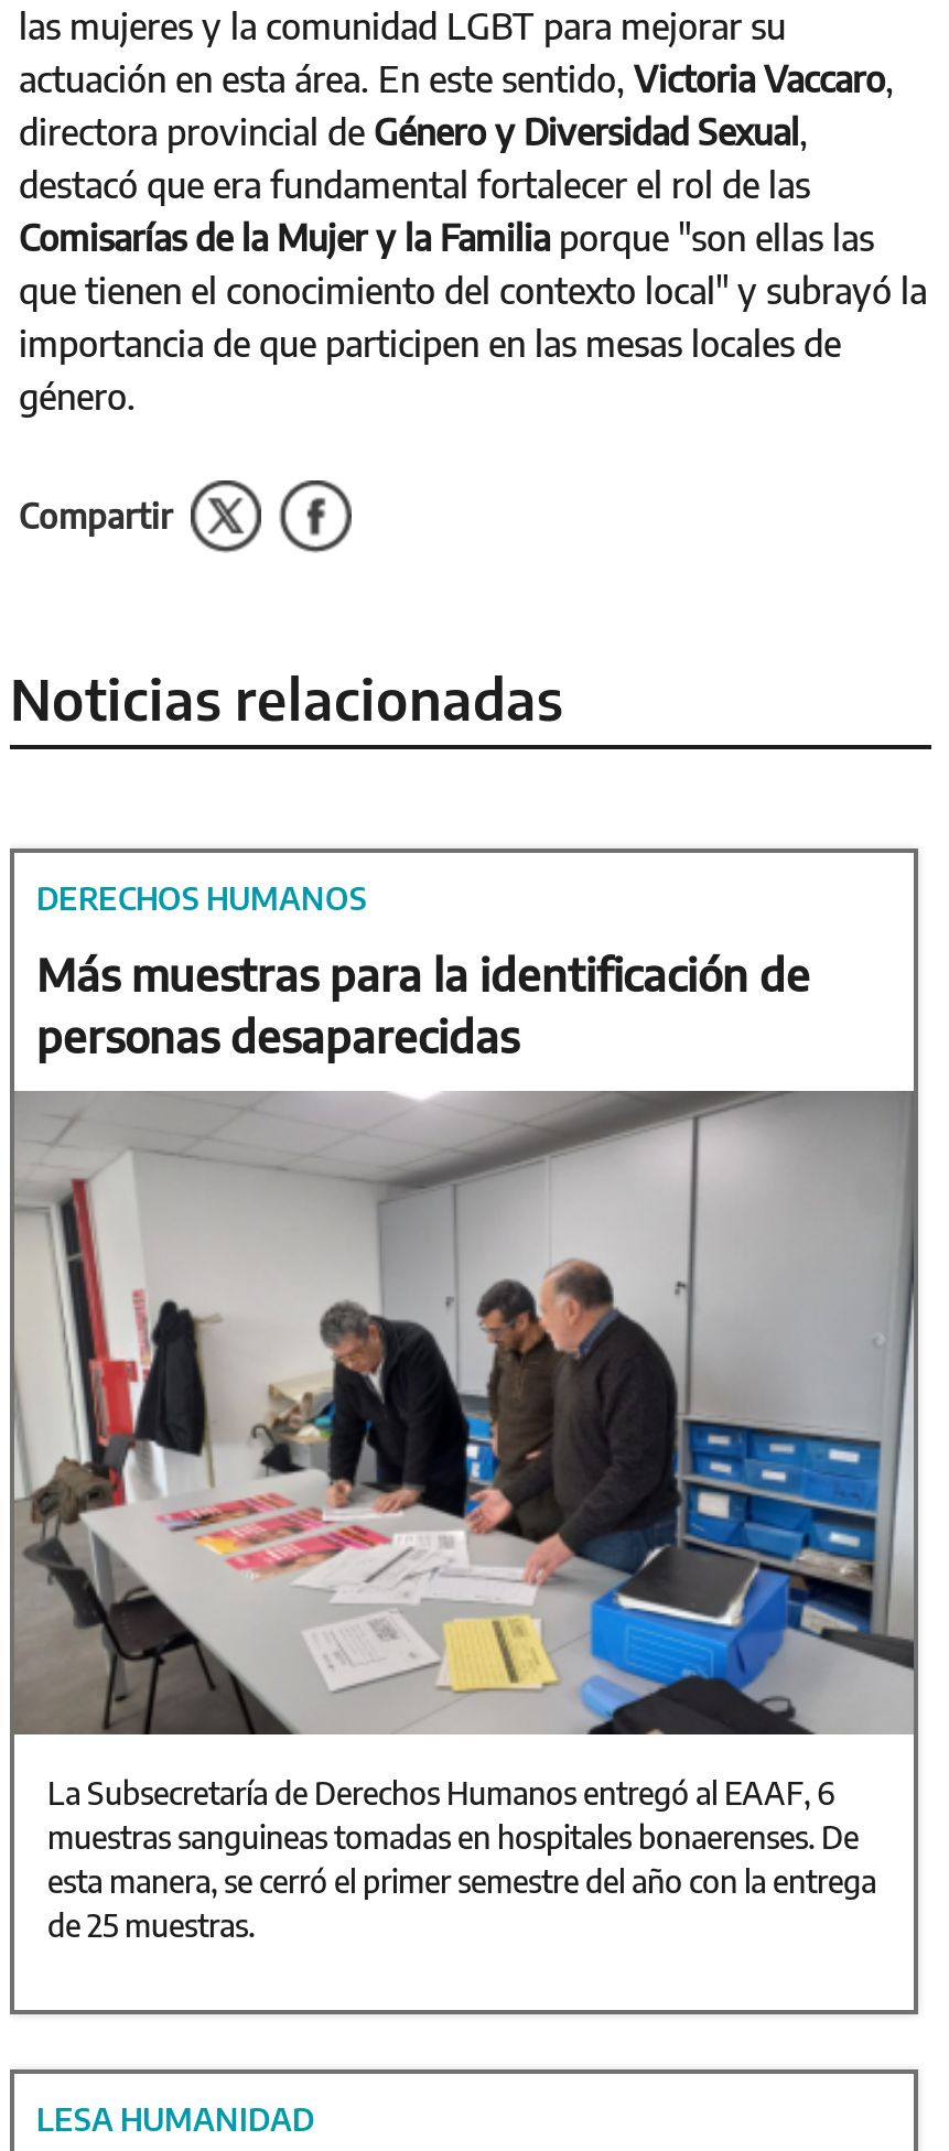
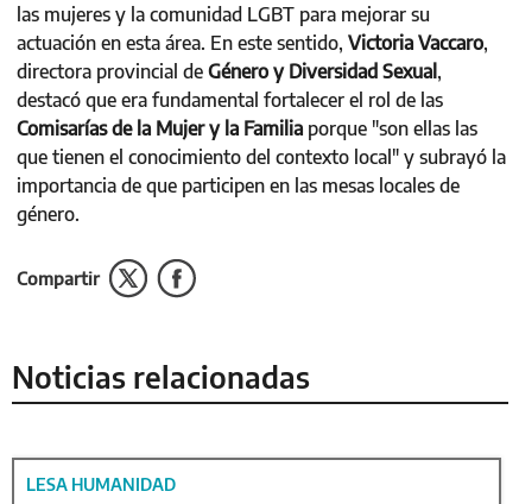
- DERECHOS HUMANOS
- Más muestras para la identificación de
- personas desaparecidas

- [image]
- La Subsecretaría de Derechos Humanos entregó al EAAF, 6
- muestras sanguineas tomadas en hospitales bonaerenses. De
- esta manera, se cerró el primer semestre del año con la entrega
- de 25 muestras.
